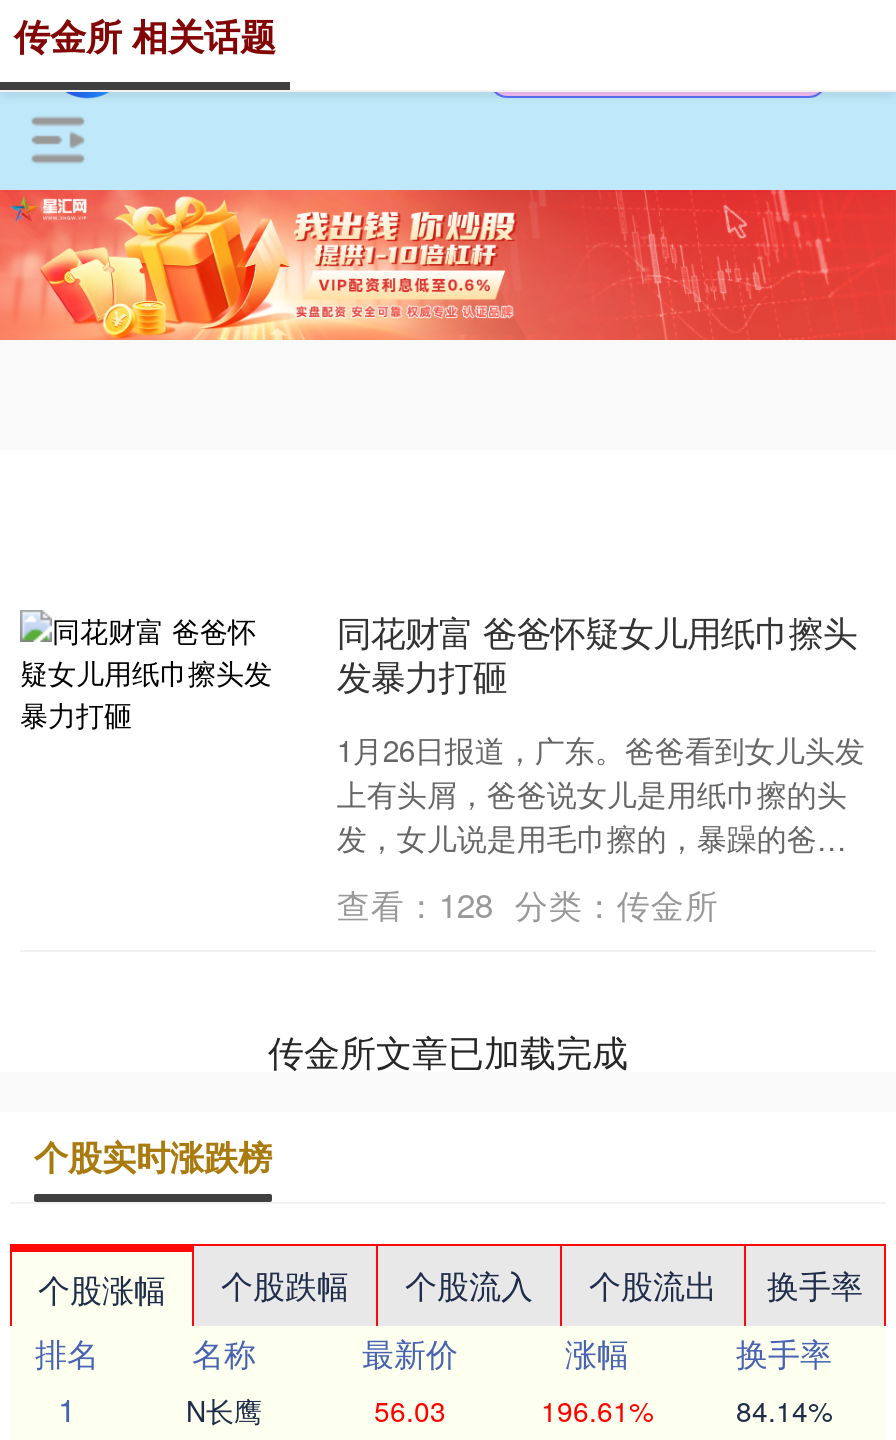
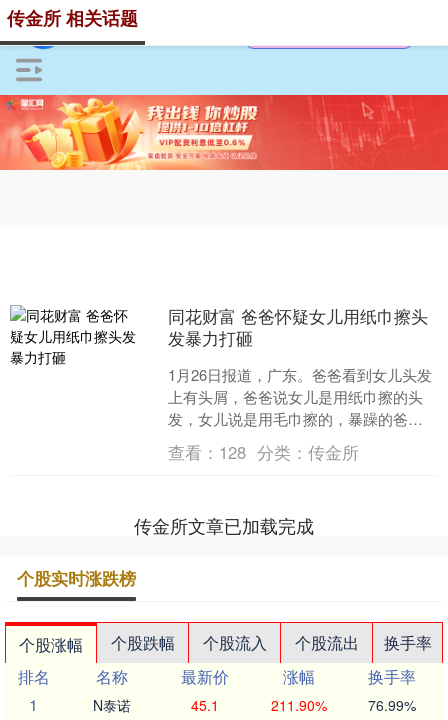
- N长鹰
+ N泰诺

- 56.03
+ 45.1

- 196.61%
+ 211.90%

- 84.14%
+ 76.99%
